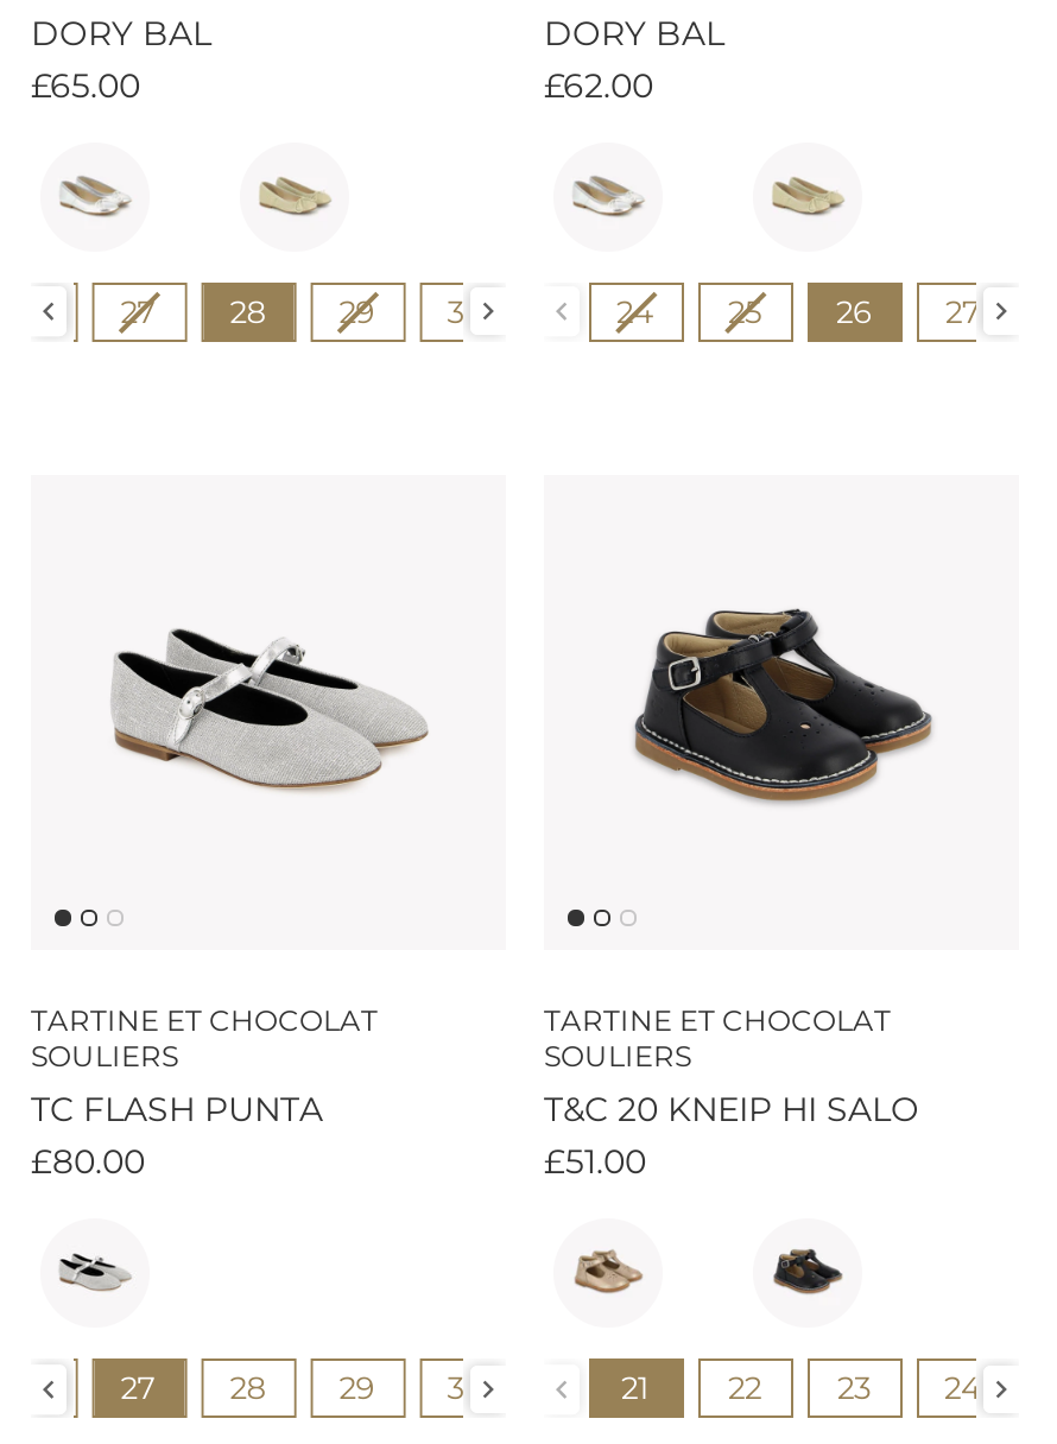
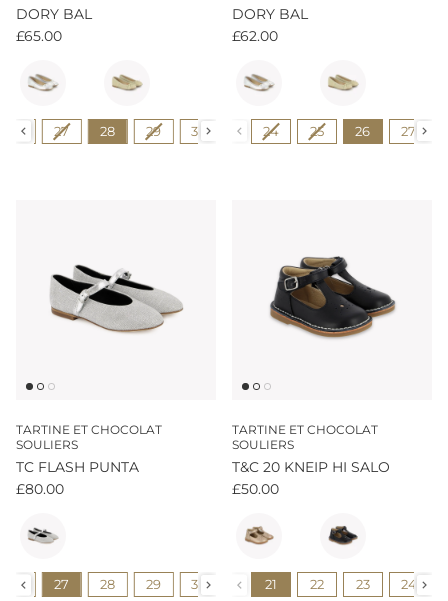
- £51.00
+ £50.00
